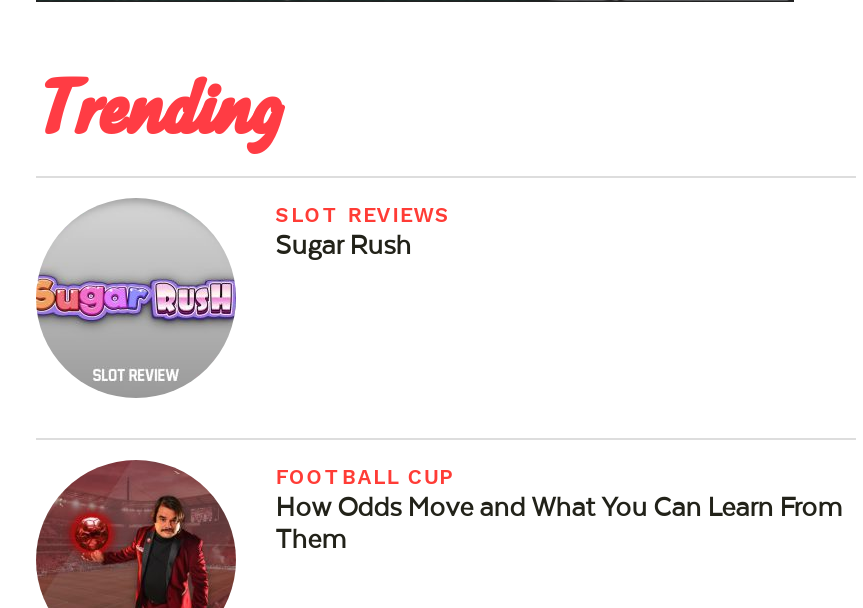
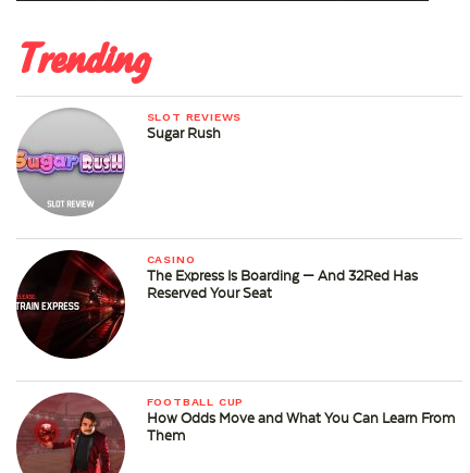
+ [image]
+ CASINO
+ The Express Is Boarding — And 32Red Has
+ Reserved Your Seat
